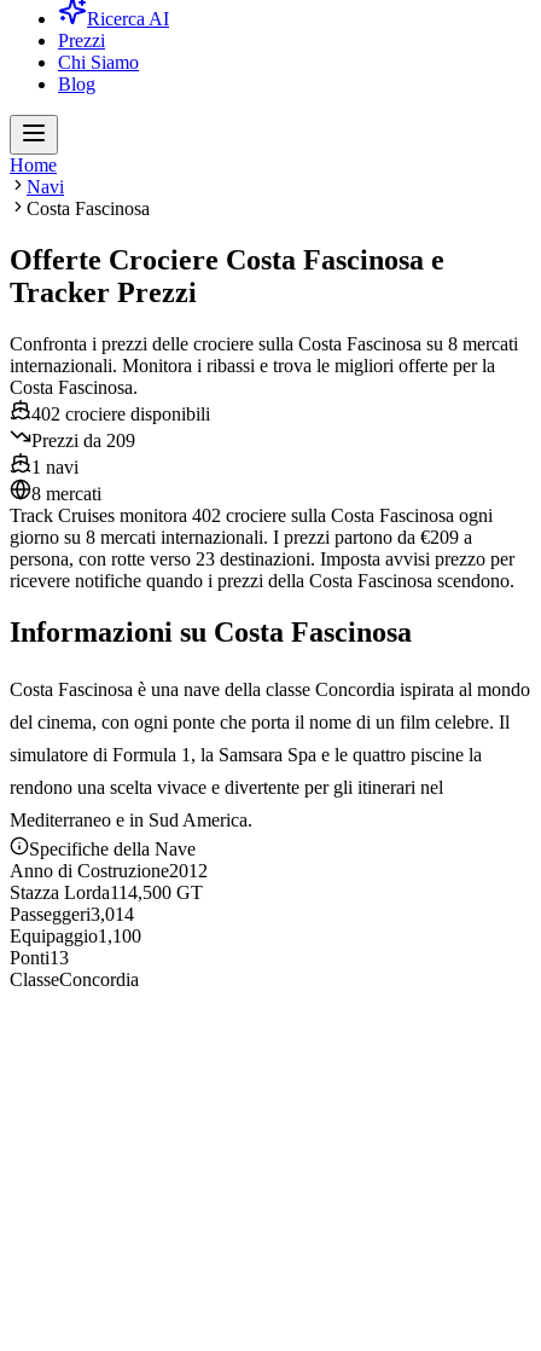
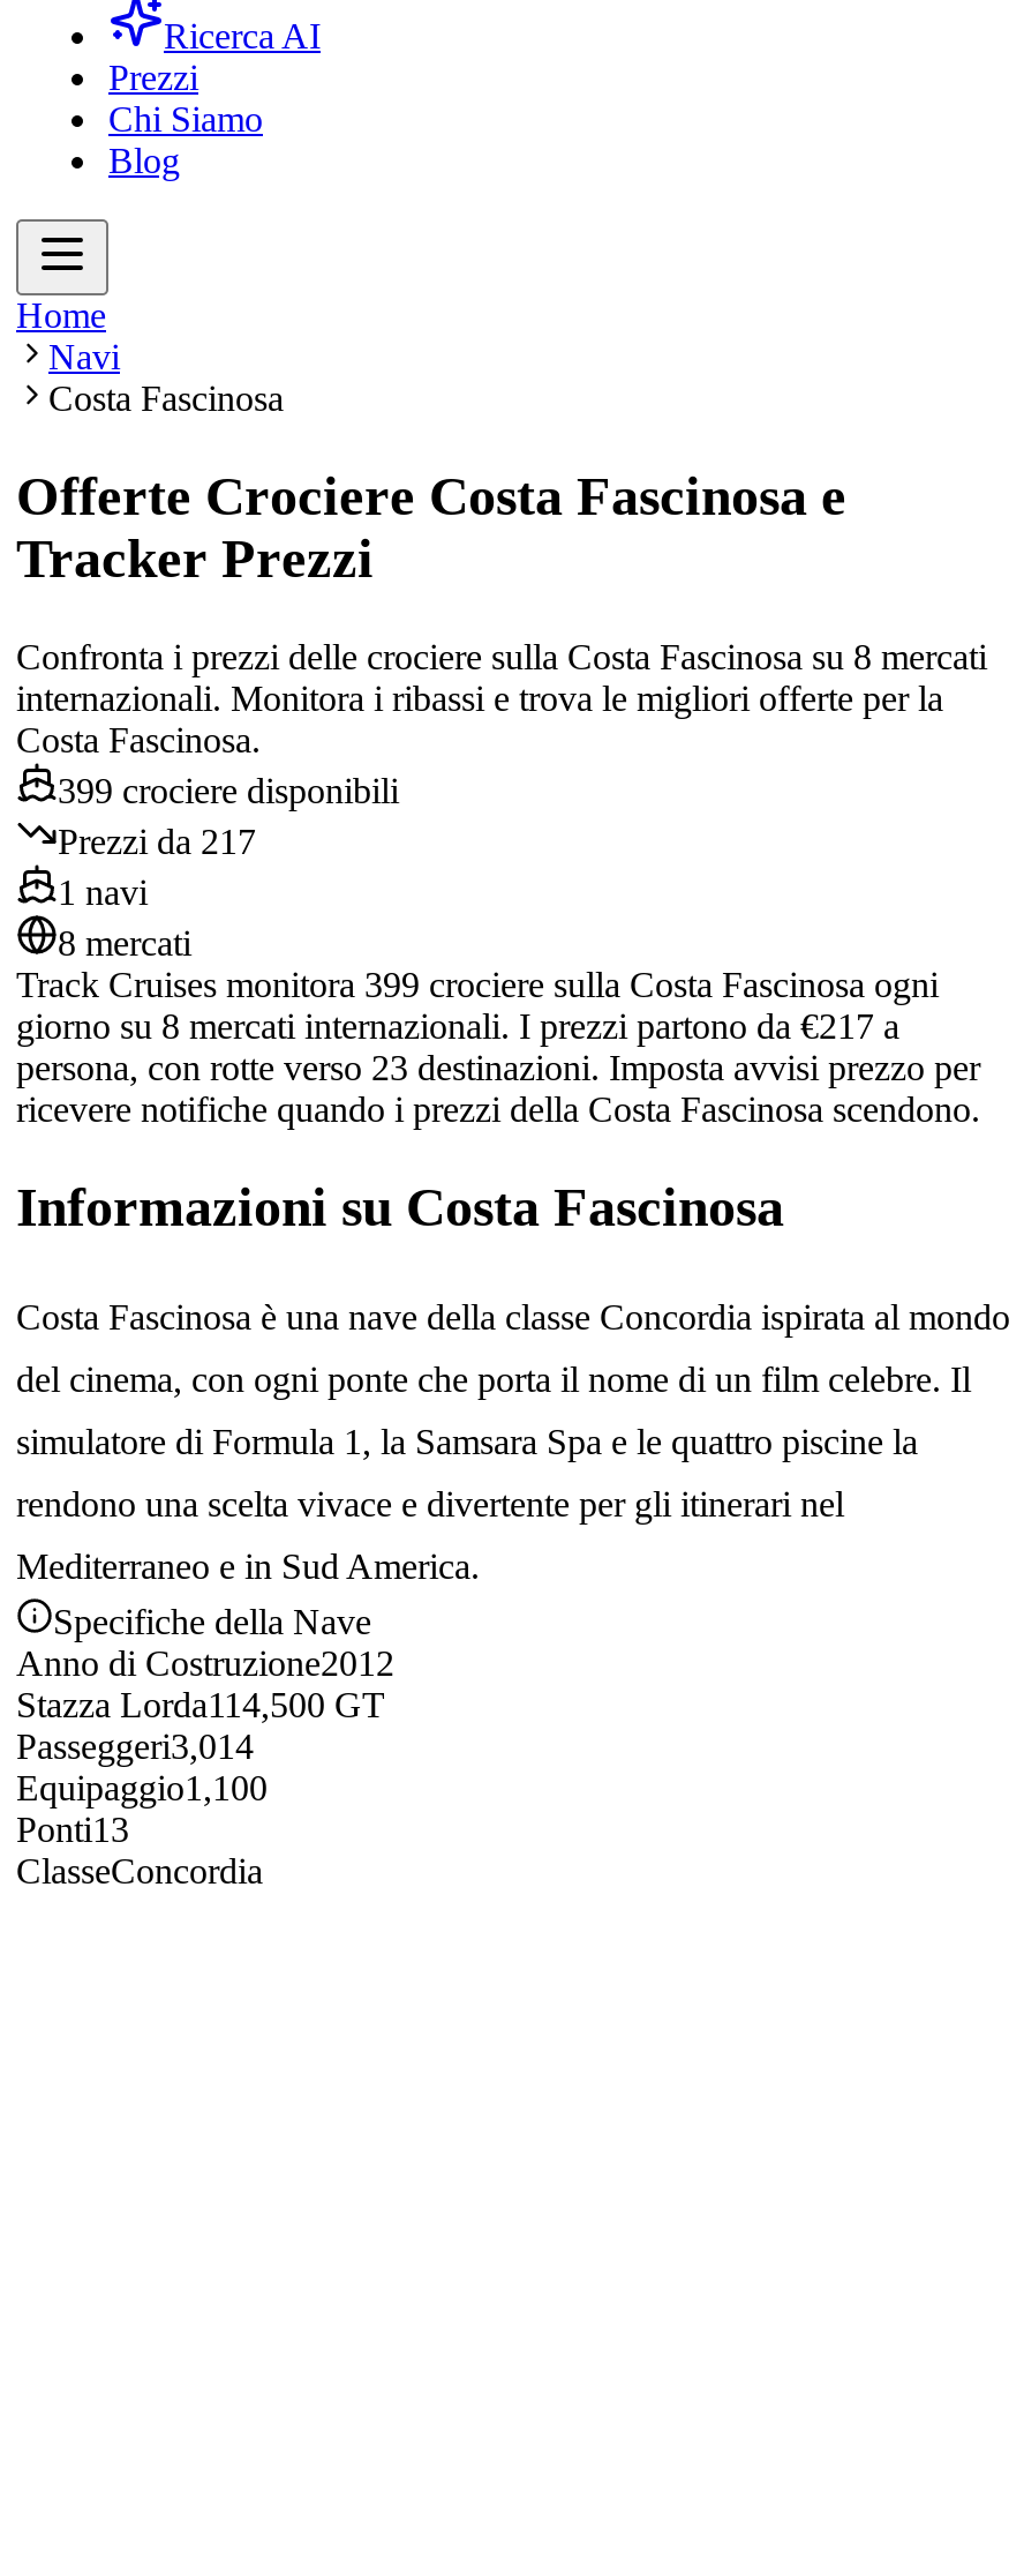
- 402 crociere disponibili
+ 399 crociere disponibili

- Prezzi da 209
+ Prezzi da 217

- Track Cruises monitora 402 crociere sulla Costa Fascinosa ogni
+ Track Cruises monitora 399 crociere sulla Costa Fascinosa ogni

- giorno su 8 mercati internazionali. I prezzi partono da €209 a
+ giorno su 8 mercati internazionali. I prezzi partono da €217 a
